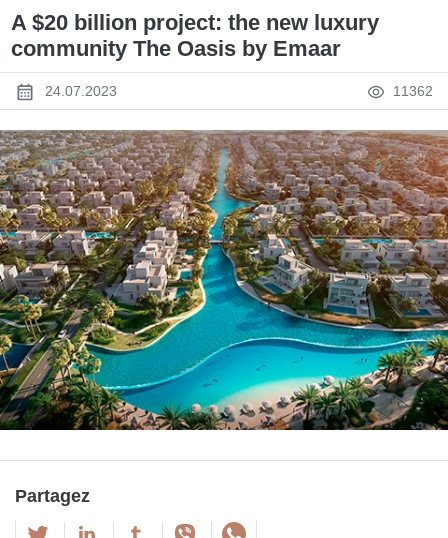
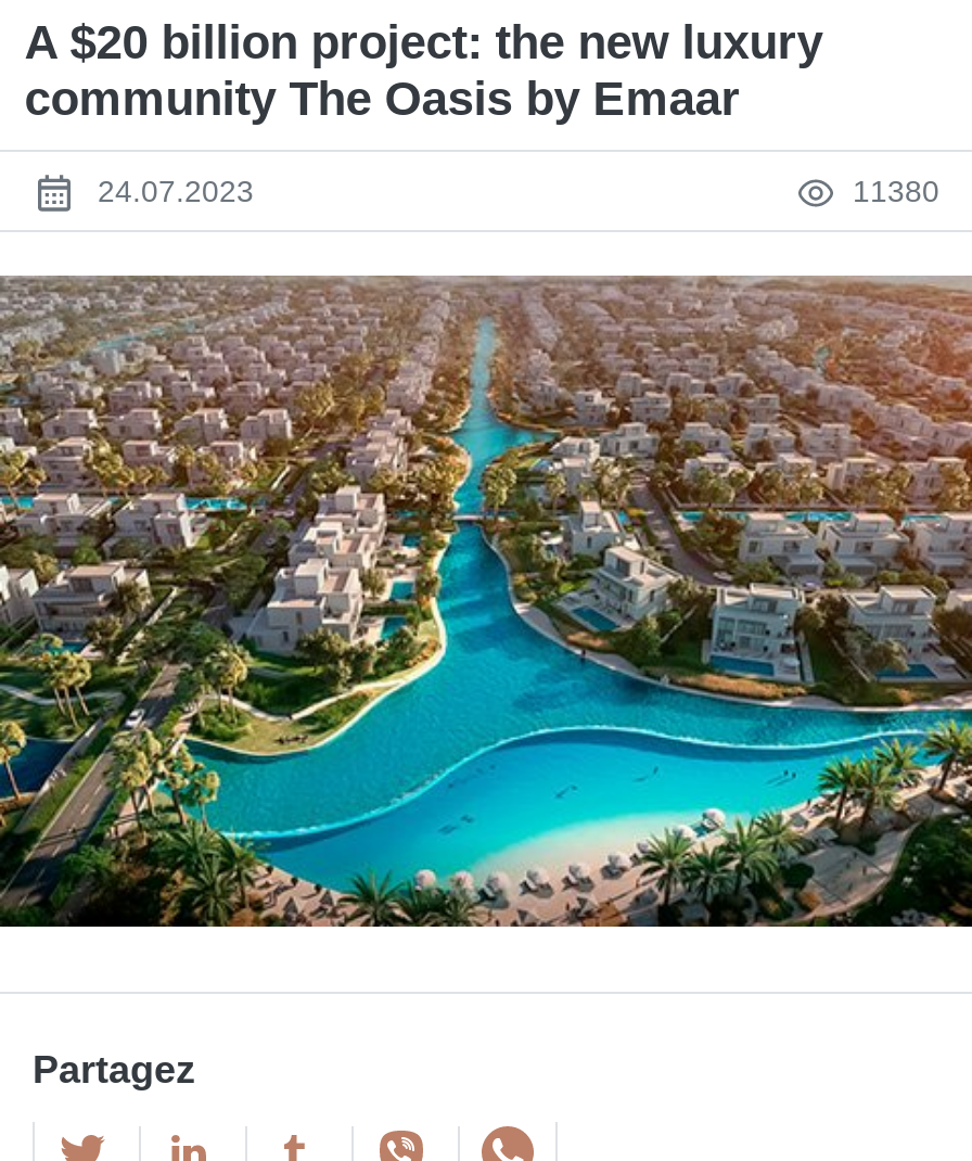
- 11362
+ 11380
